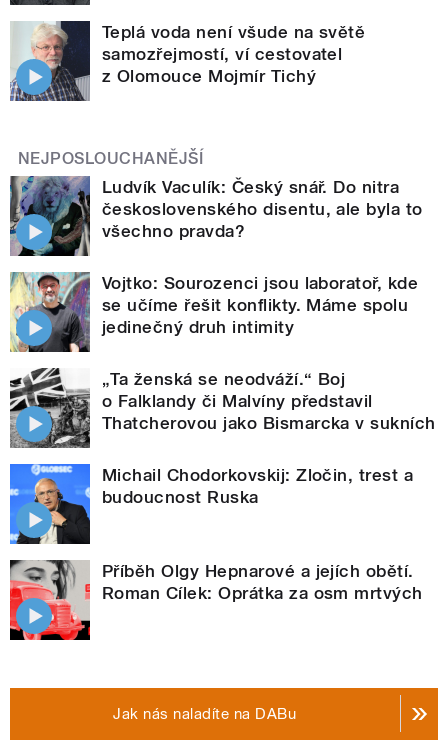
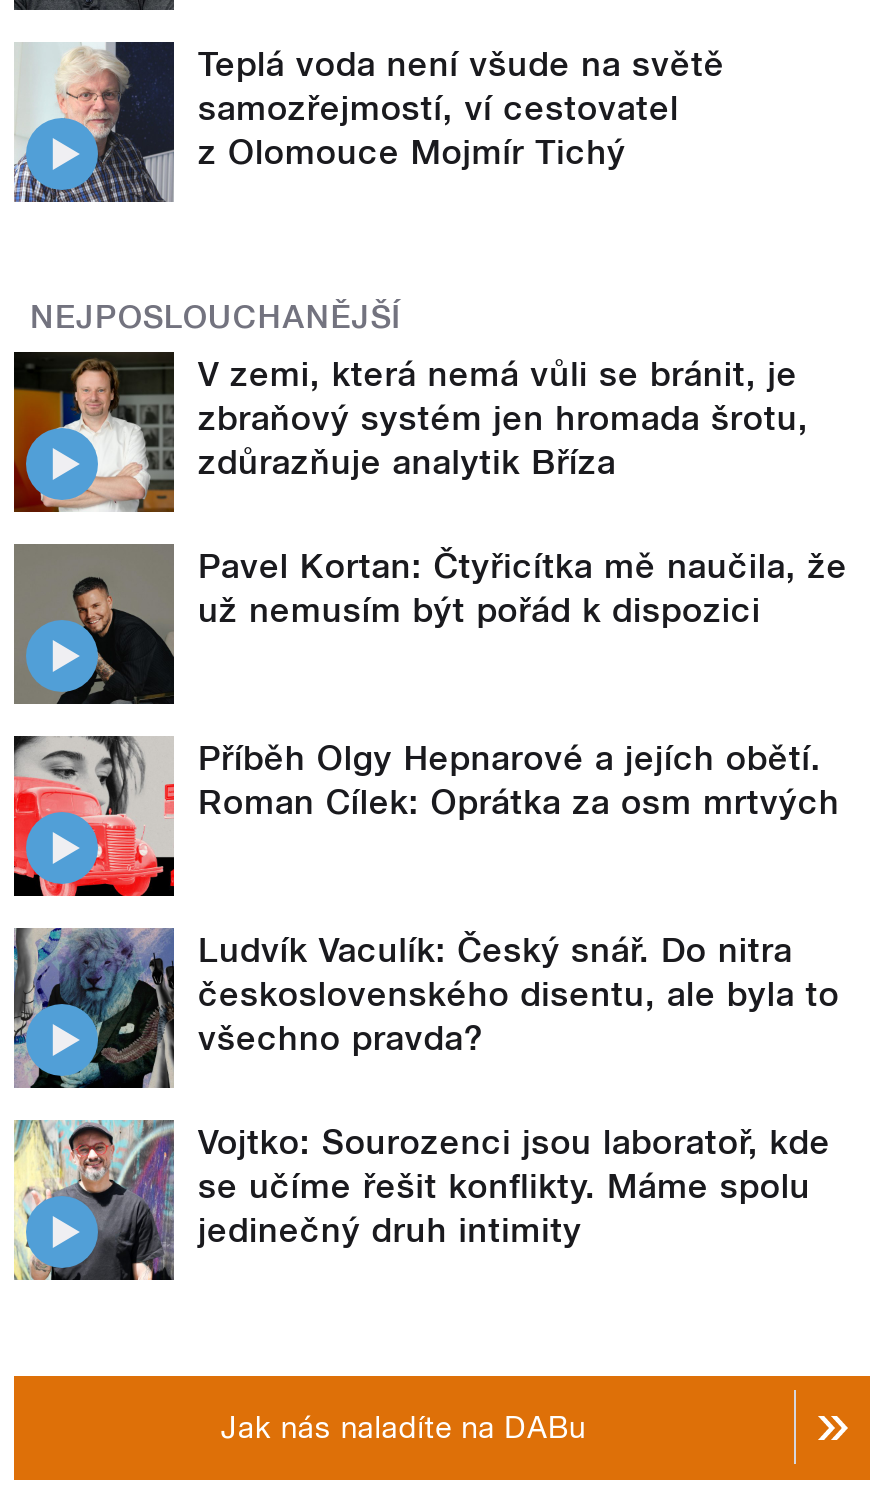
+ [image]
+ V zemi, která nemá vůli se bránit, je
+ zbraňový systém jen hromada šrotu,
+ zdůrazňuje analytik Bříza
+ Pavel Kortan: Čtyřicítka mě naučila, že
+ už nemusím být pořád k dispozici

+ [image]

moved down: [image] | Ludvík Vaculík: Český snář. Do nitra | československého disentu, ale byla to | všechno pravda? | Vojtko: Sourozenci jsou laboratoř, kde | se učíme řešit konflikty. Máme spolu | jedinečný druh intimity

- [image]
- „Ta ženská se neodváží.“ Boj
- o Falklandy či Malvíny představil
- Thatcherovou jako Bismarcka v sukních
- Michail Chodorkovskij: Zločin, trest a
- budoucnost Ruska

- [image]

moved up: [image] | Příběh Olgy Hepnarové a jejích obětí. | Roman Cílek: Oprátka za osm mrtvých
